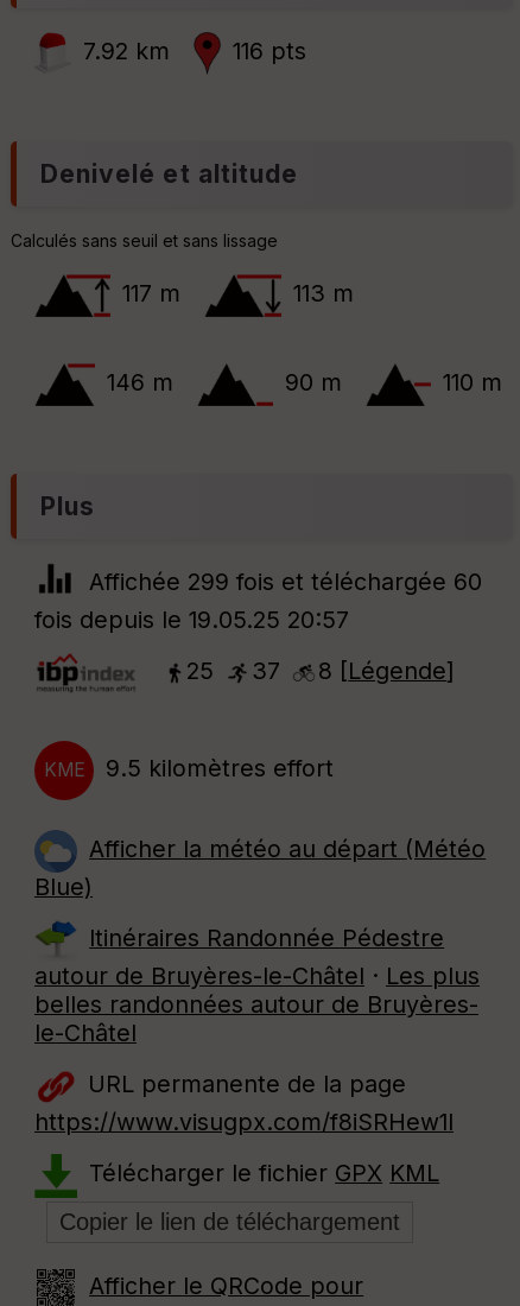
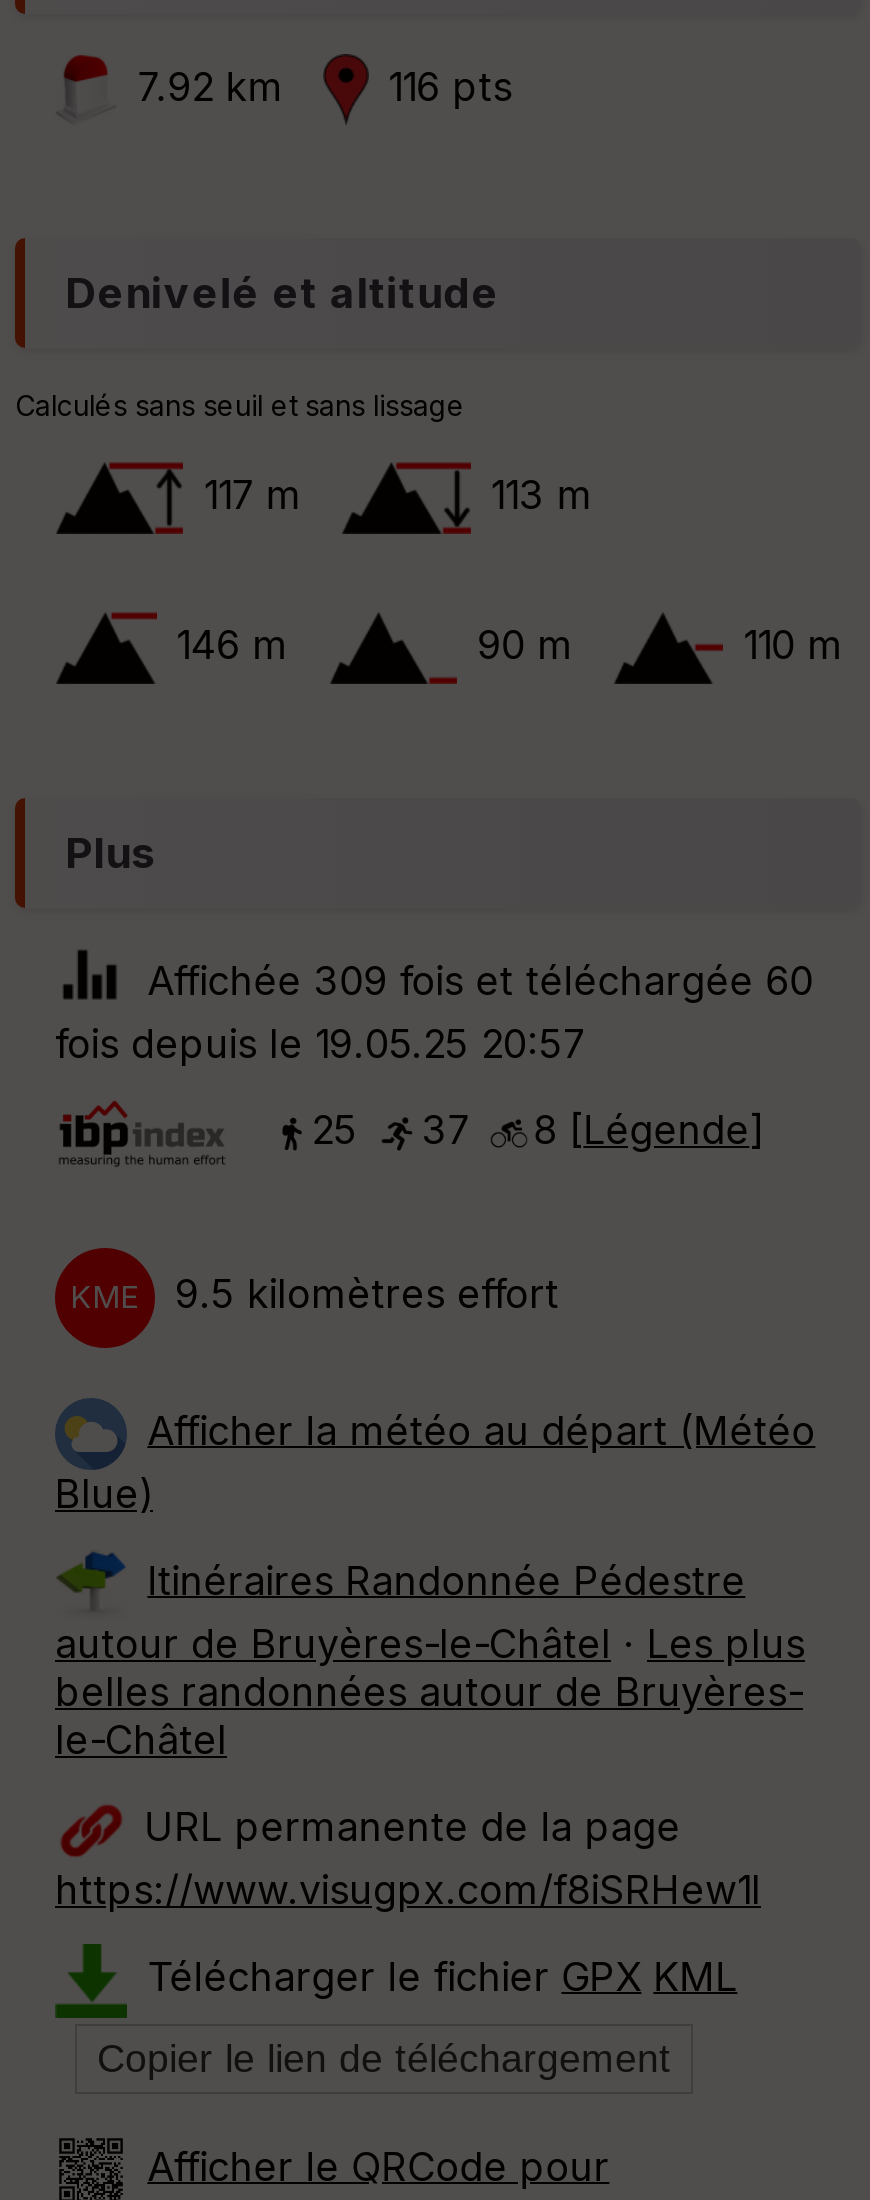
- Affichée 299 fois et téléchargée 60
+ Affichée 309 fois et téléchargée 60
